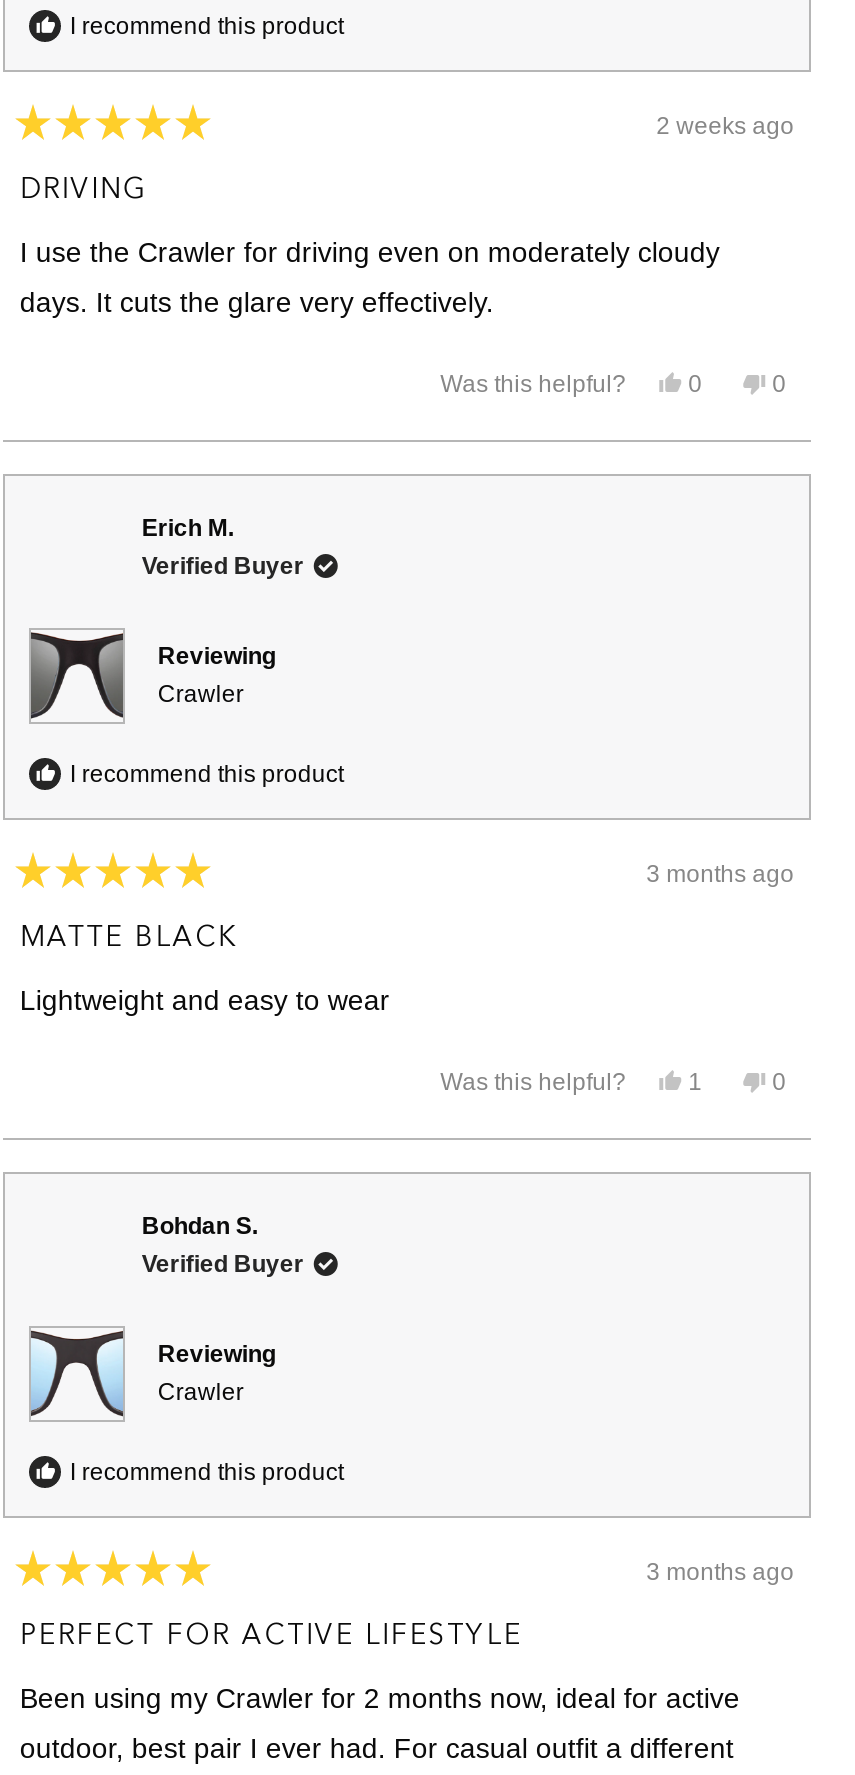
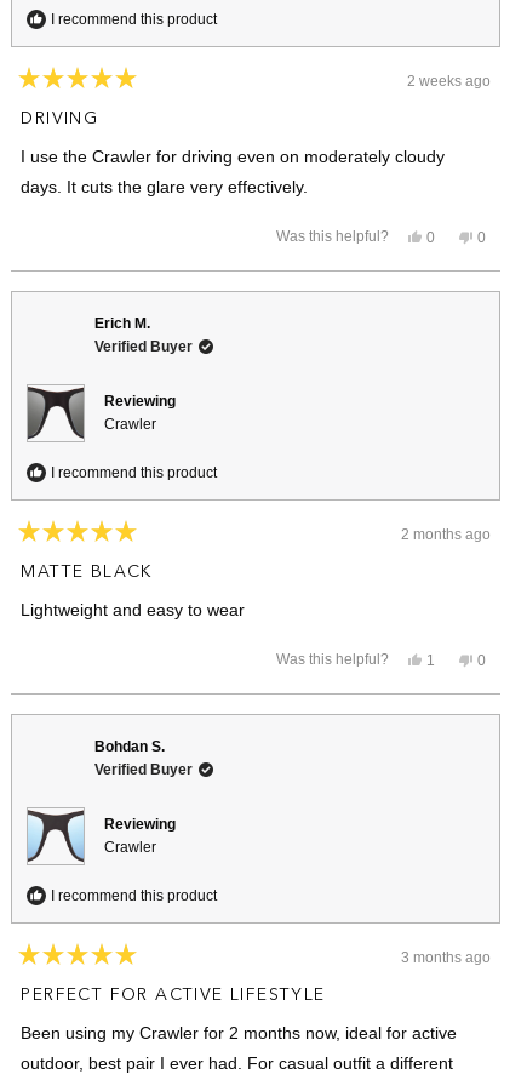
- 3 months ago
+ 2 months ago
